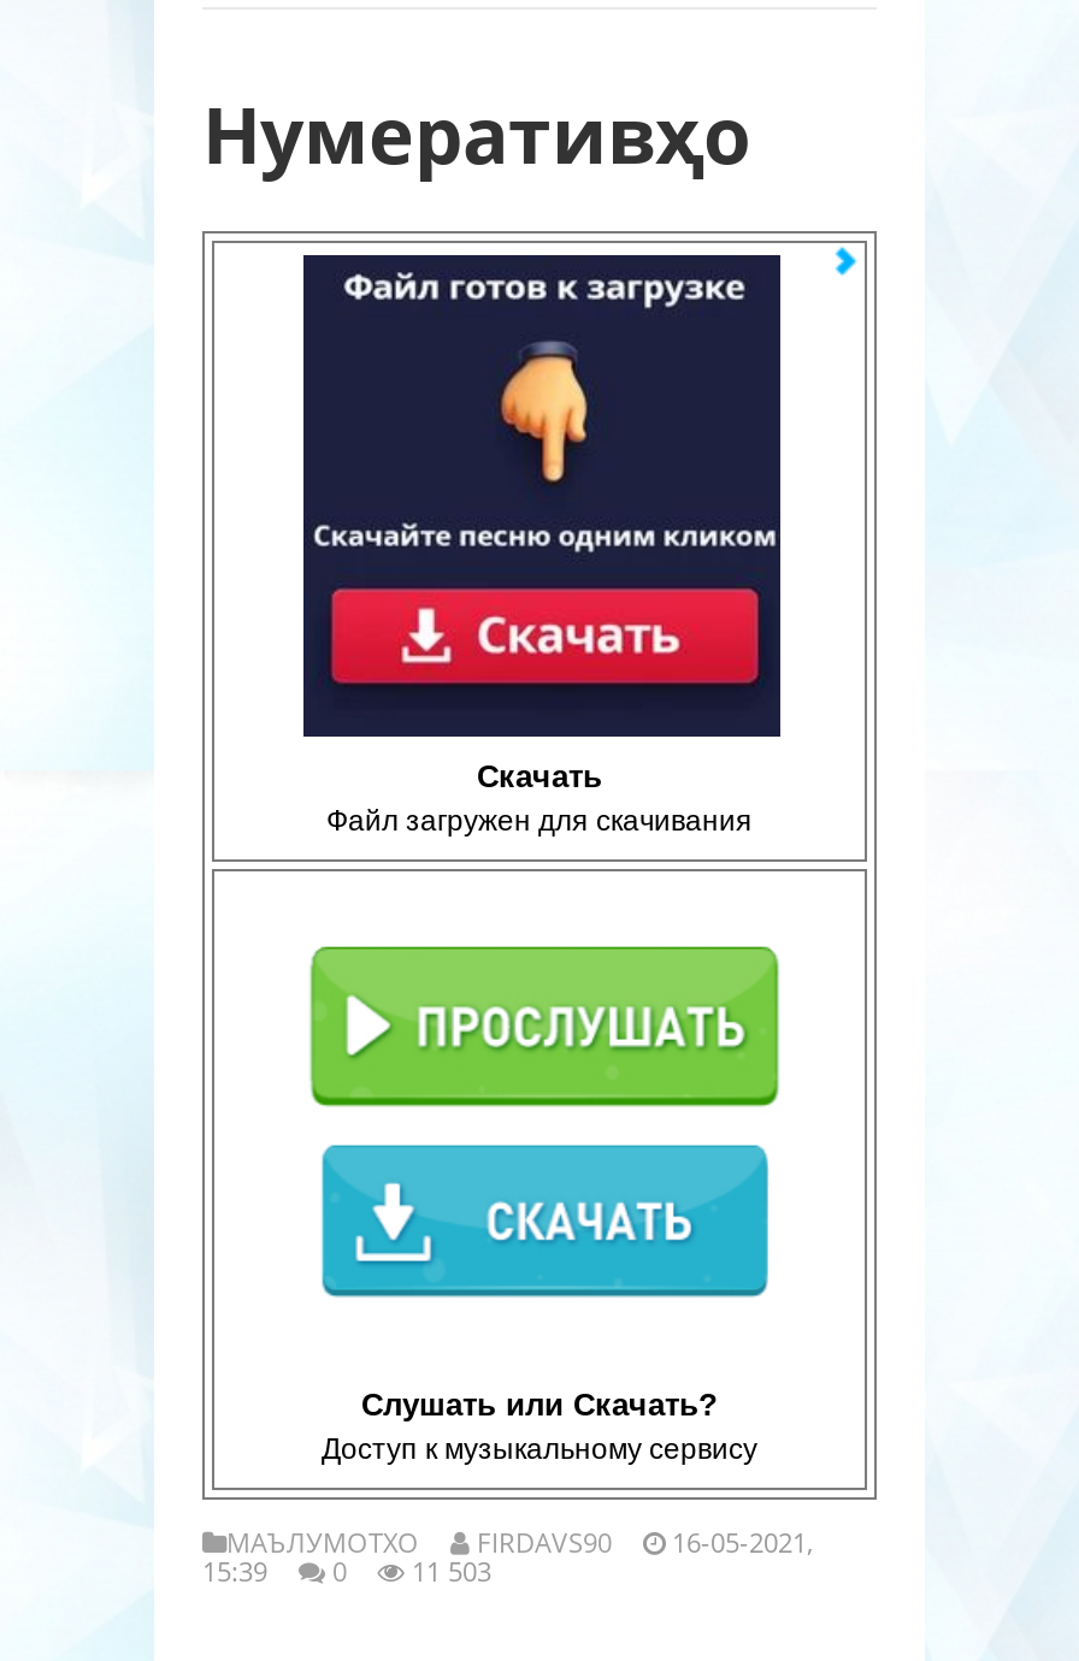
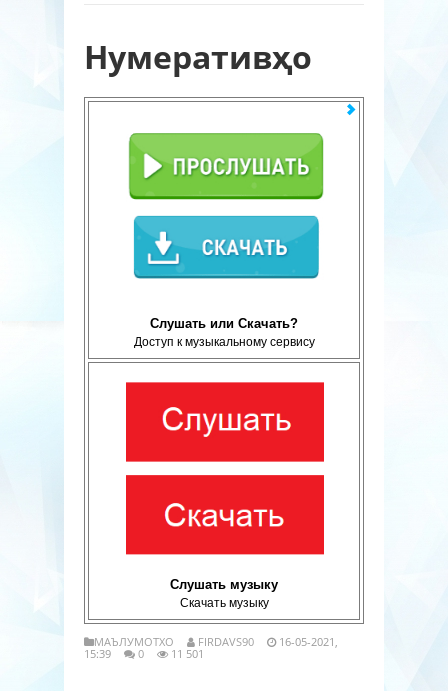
- [image]
- Скачать
- Файл загружен для скачивания

moved up: Слушать или Скачать? | Доступ к музыкальному сервису

+ [image]
+ Слушать музыку
+ Скачать музыку

+ [image]

- 15:39 0 11 503
+ 15:39 0 11 501
